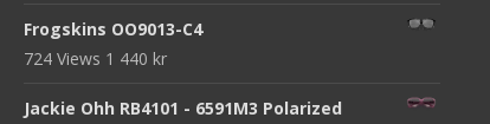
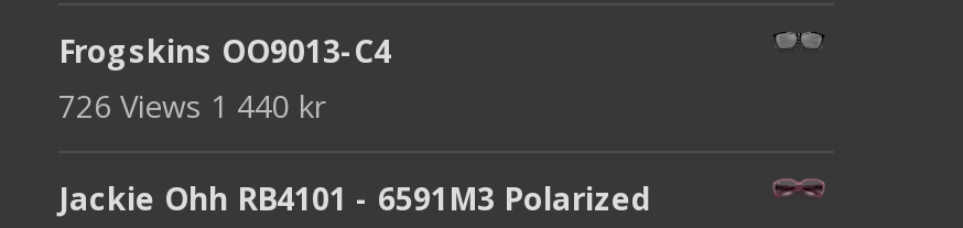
- 724 Views 1 440 kr
+ 726 Views 1 440 kr
